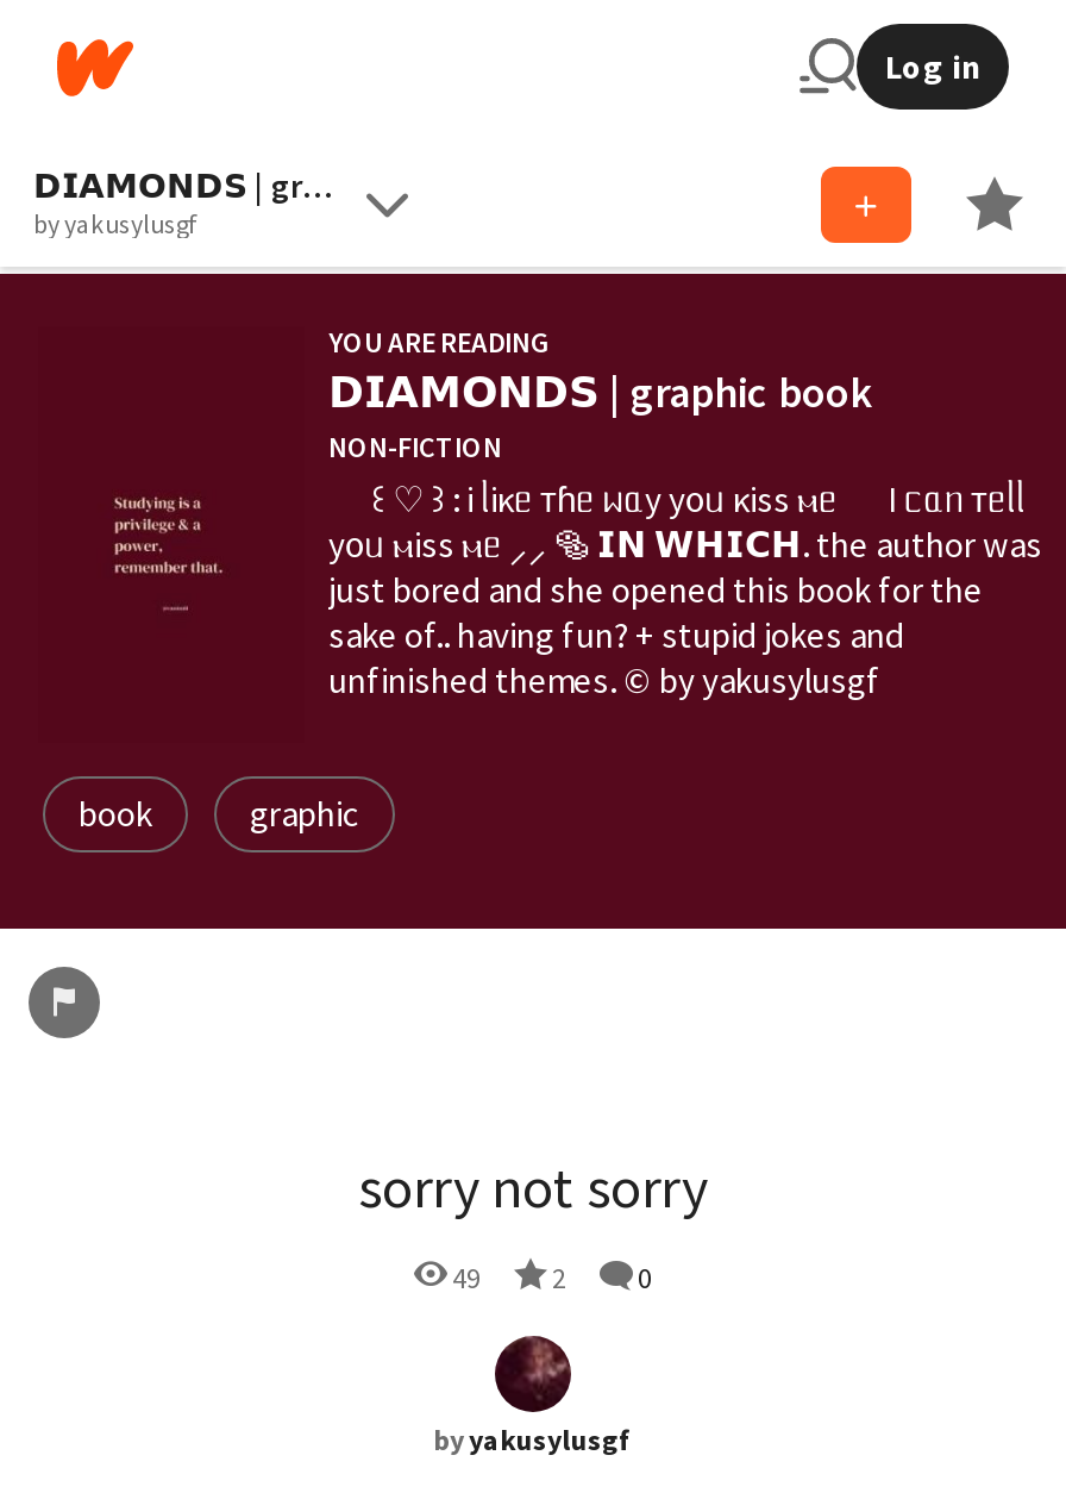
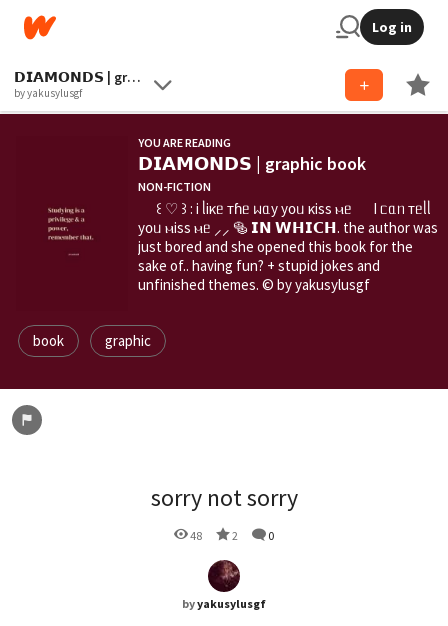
- 49 2 0
+ 48 2 0
